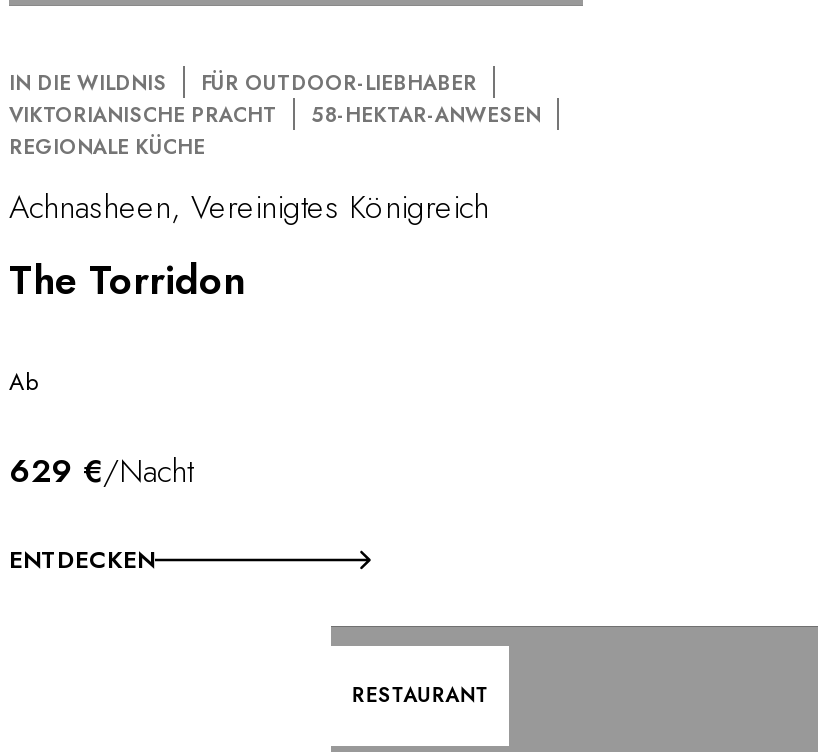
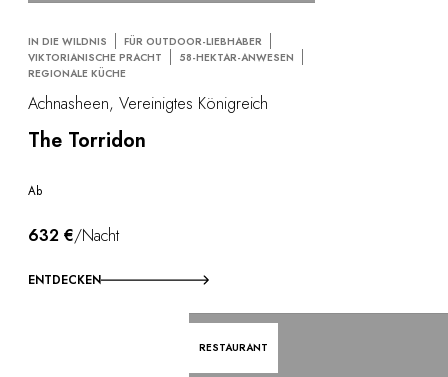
- 629 €/Nacht
+ 632 €/Nacht
